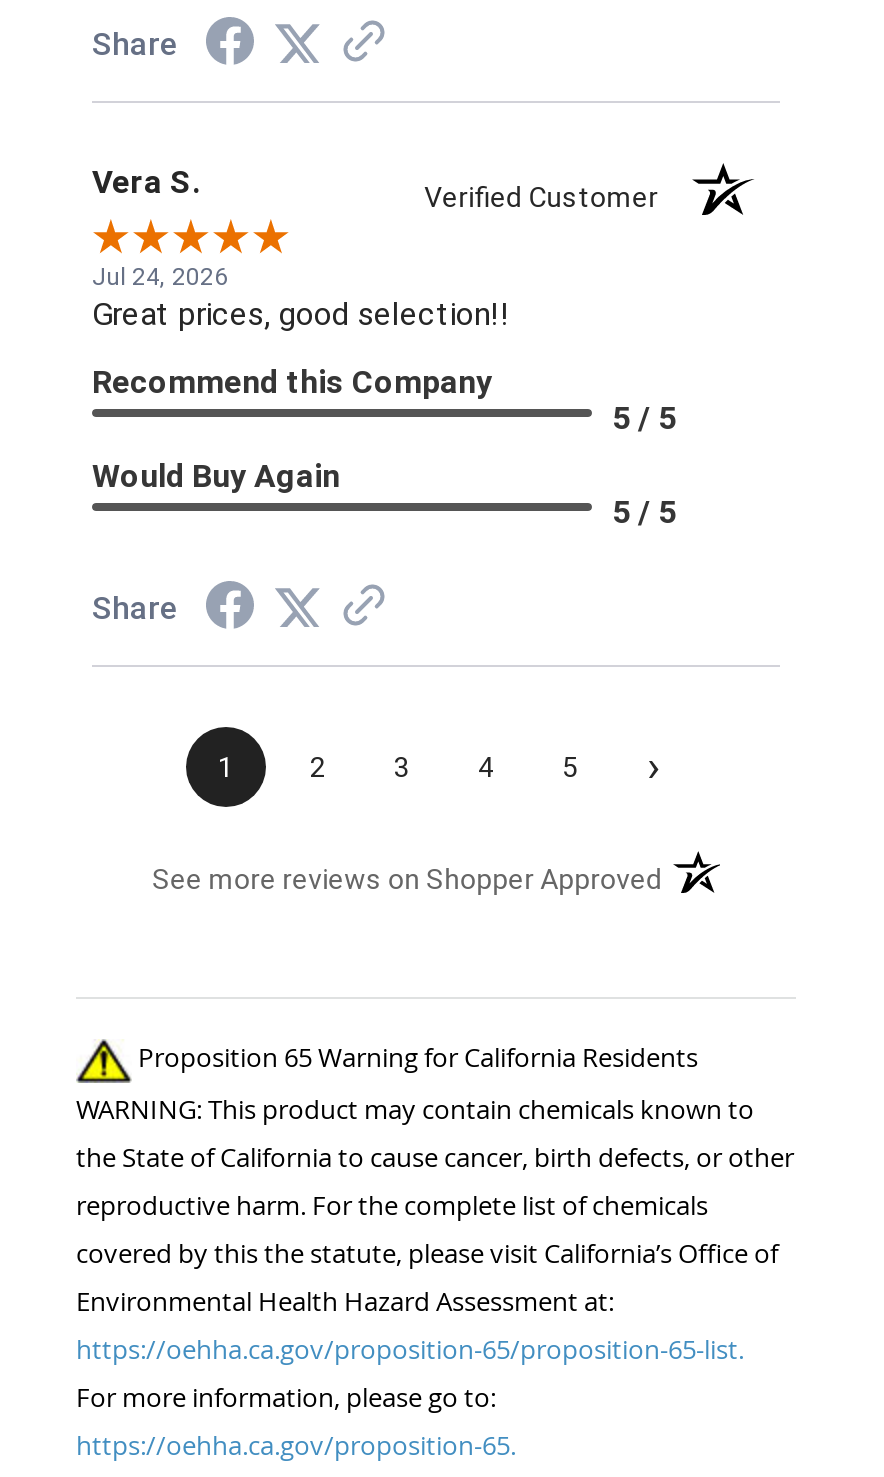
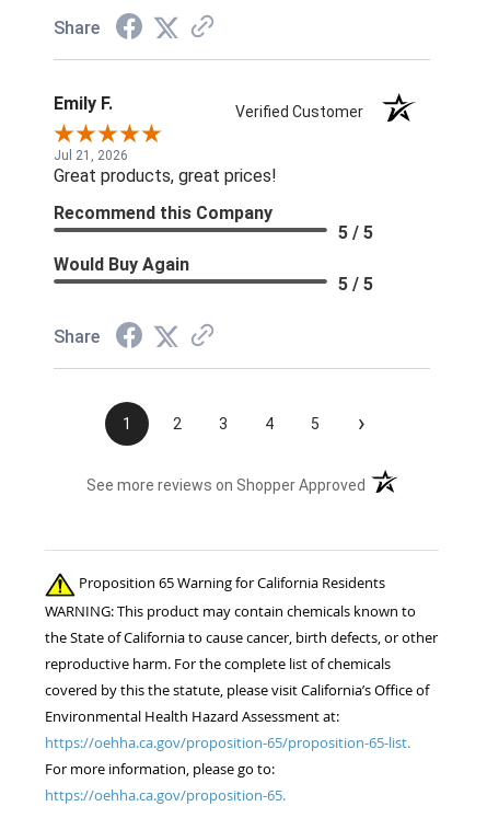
- Vera S.
+ Emily F.

- Jul 24, 2026
+ Jul 21, 2026

- Great prices, good selection!!
+ Great products, great prices!
